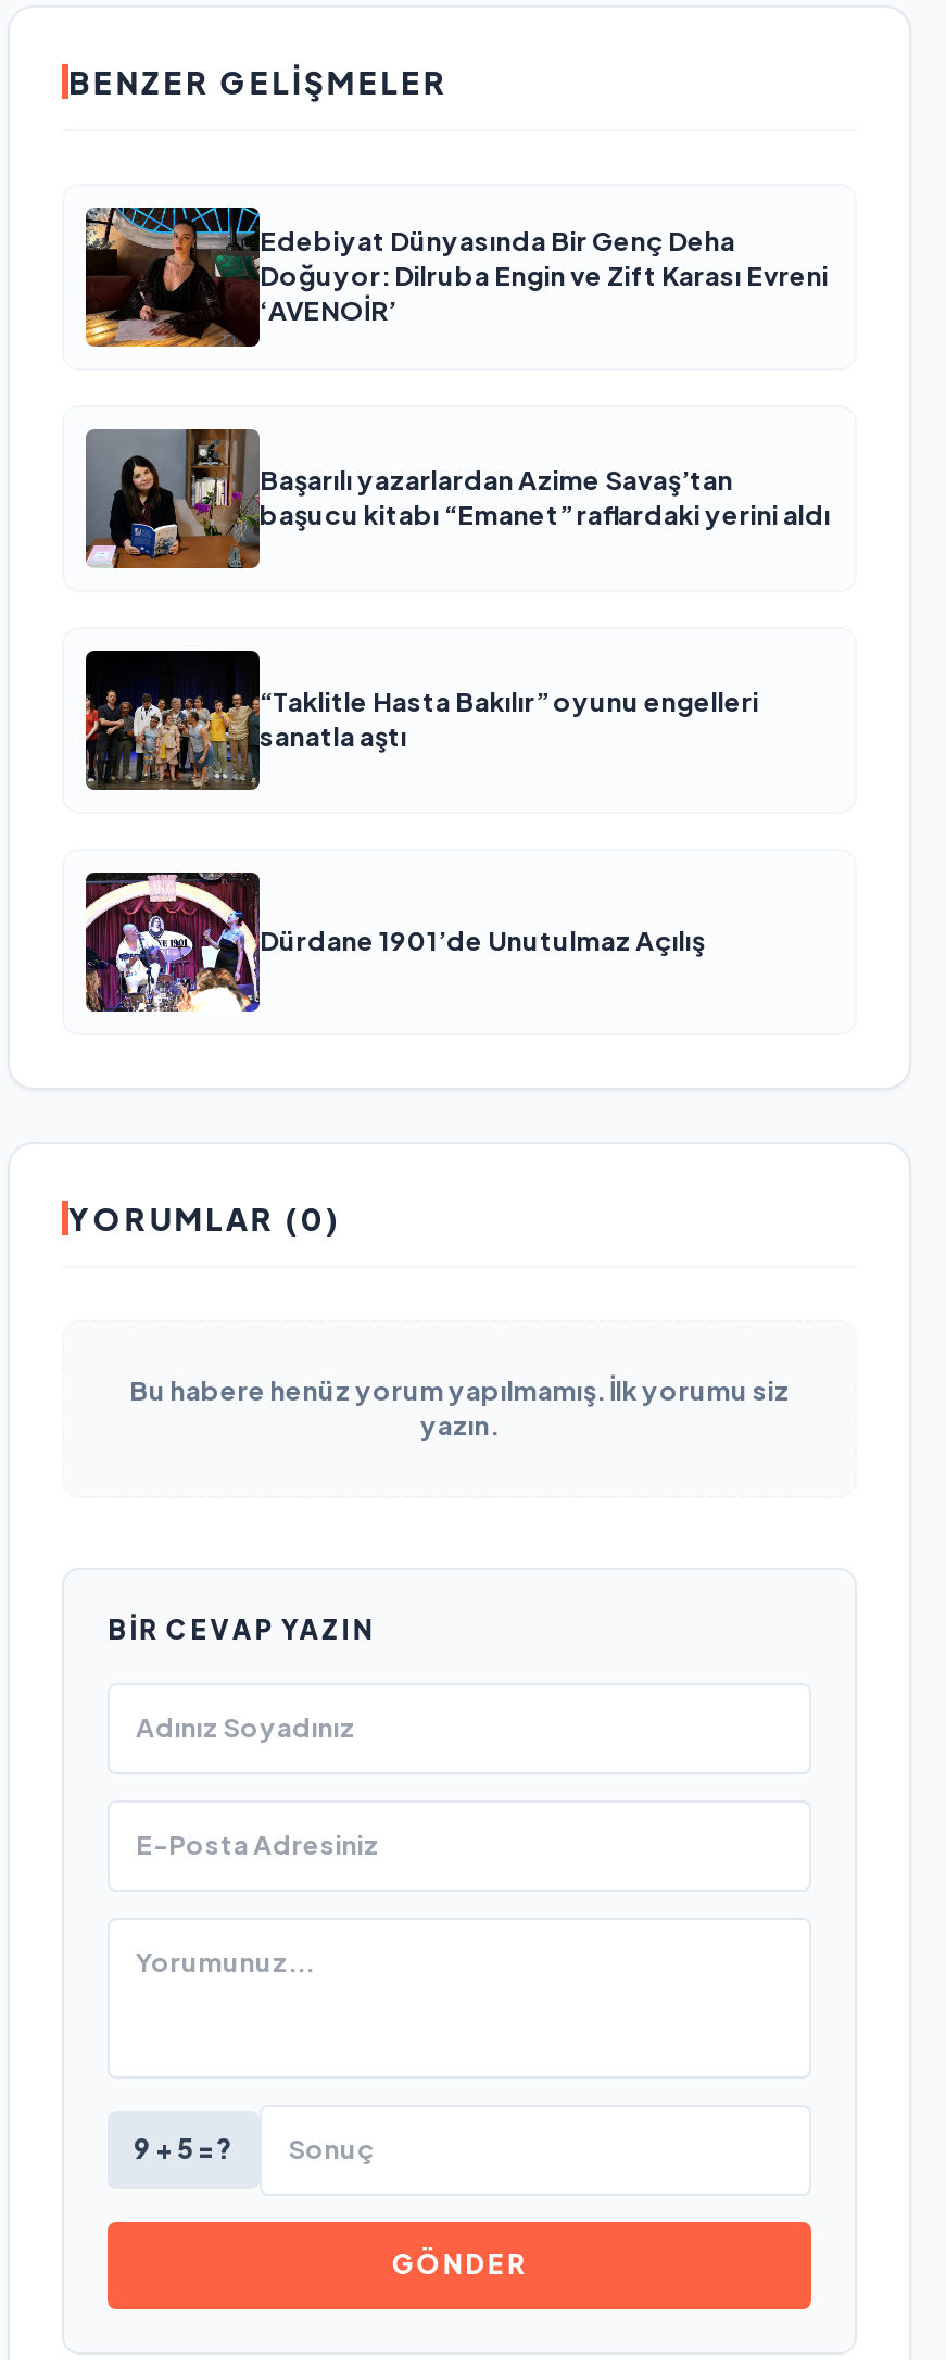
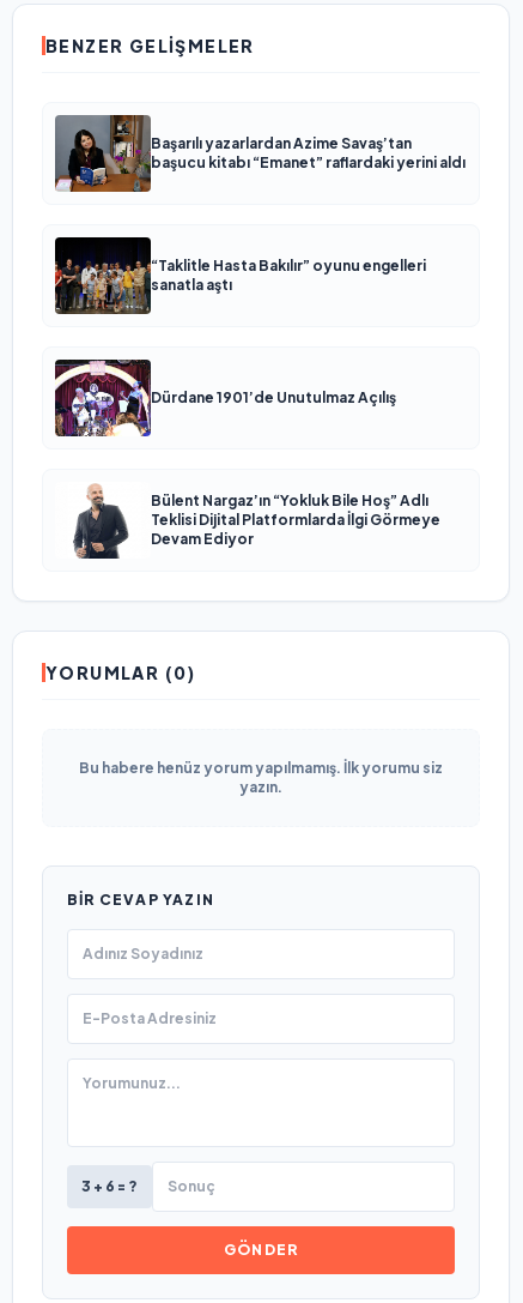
- [image]
- Edebiyat Dünyasında Bir Genç Deha
- Doğuyor: Dilruba Engin ve Zift Karası Evreni
- ‘AVENOİR’

moved up: [image] | Başarılı yazarlardan Azime Savaş’tan | başucu kitabı “Emanet” raflardaki yerini aldı | “Taklitle Hasta Bakılır” oyunu engelleri | sanatla aştı

moved up: [image]

+ [image]
+ Bülent Nargaz’ın “Yokluk Bile Hoş” Adlı
+ Teklisi Dijital Platformlarda İlgi Görmeye
+ Devam Ediyor

- 9 + 5 = ?
+ 3 + 6 = ?
